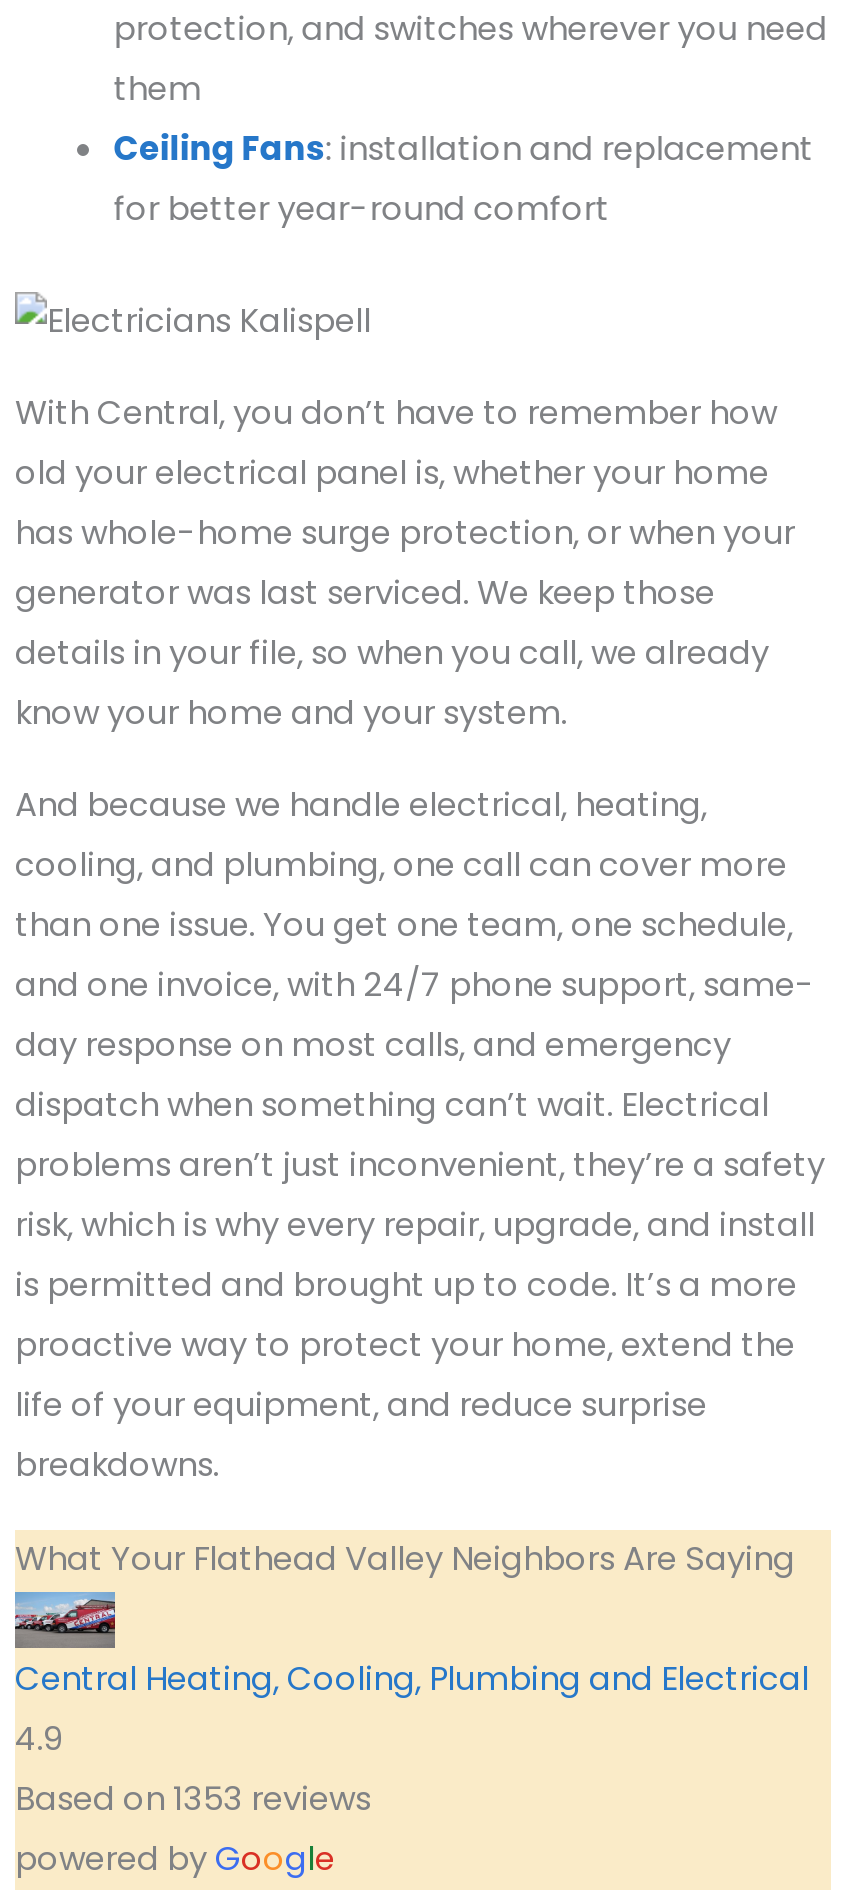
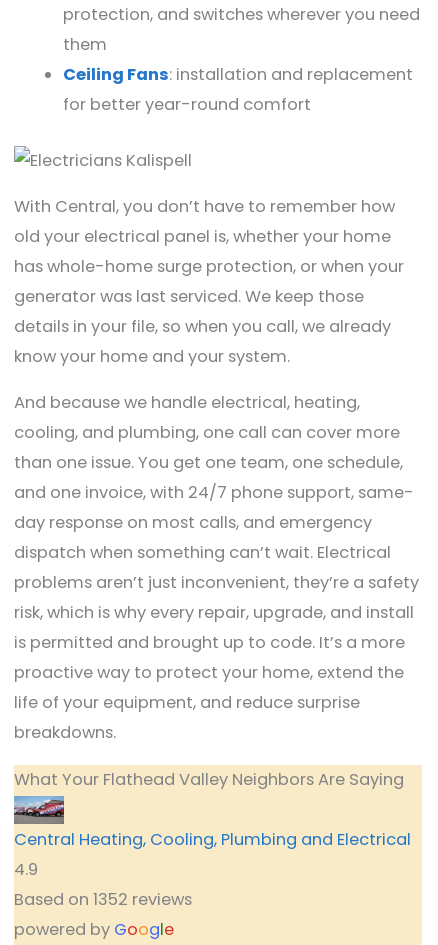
- Based on 1353 reviews
+ Based on 1352 reviews
